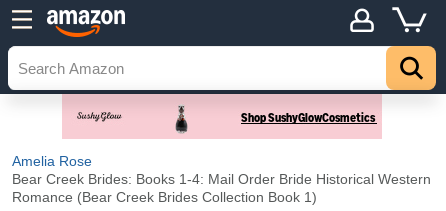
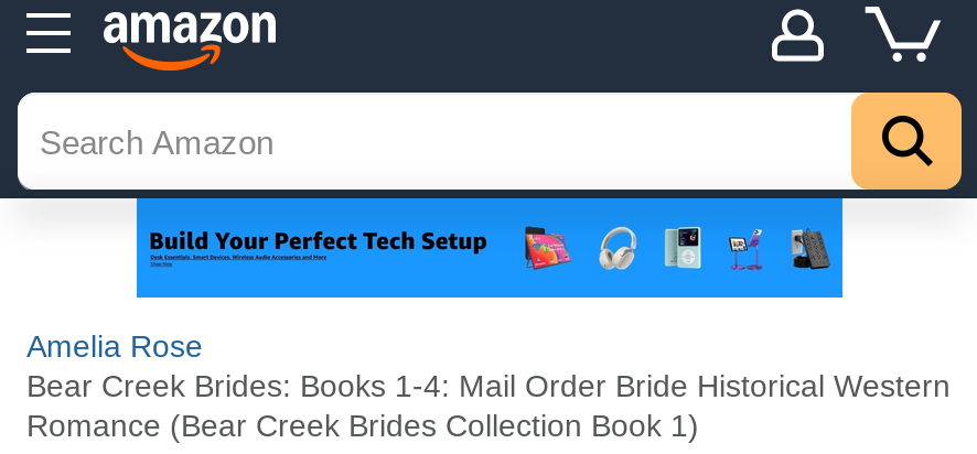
- [image]
+ [image]
